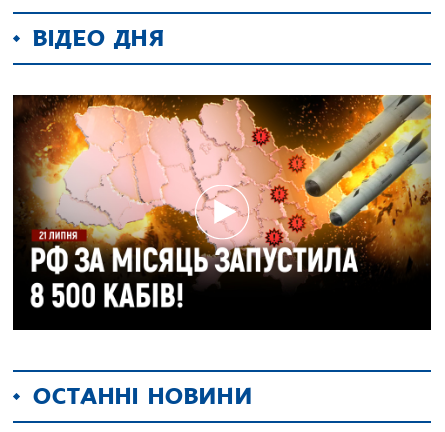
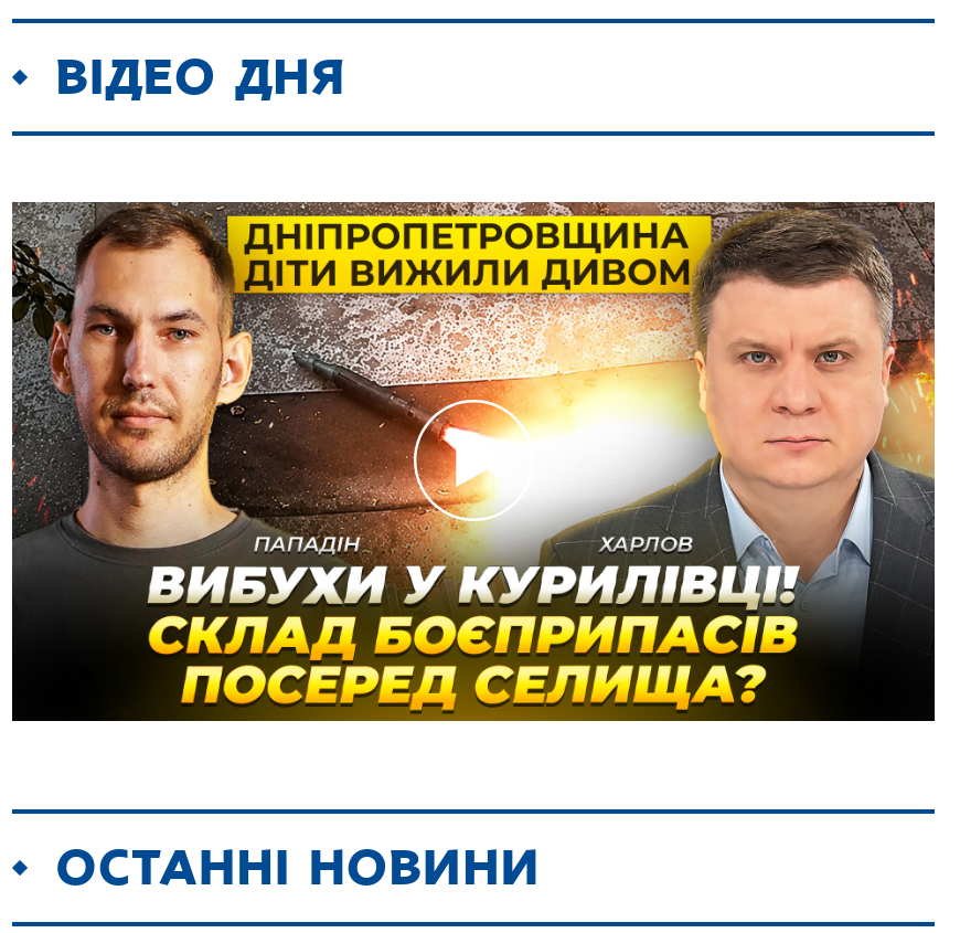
- [image]
+ [image]
